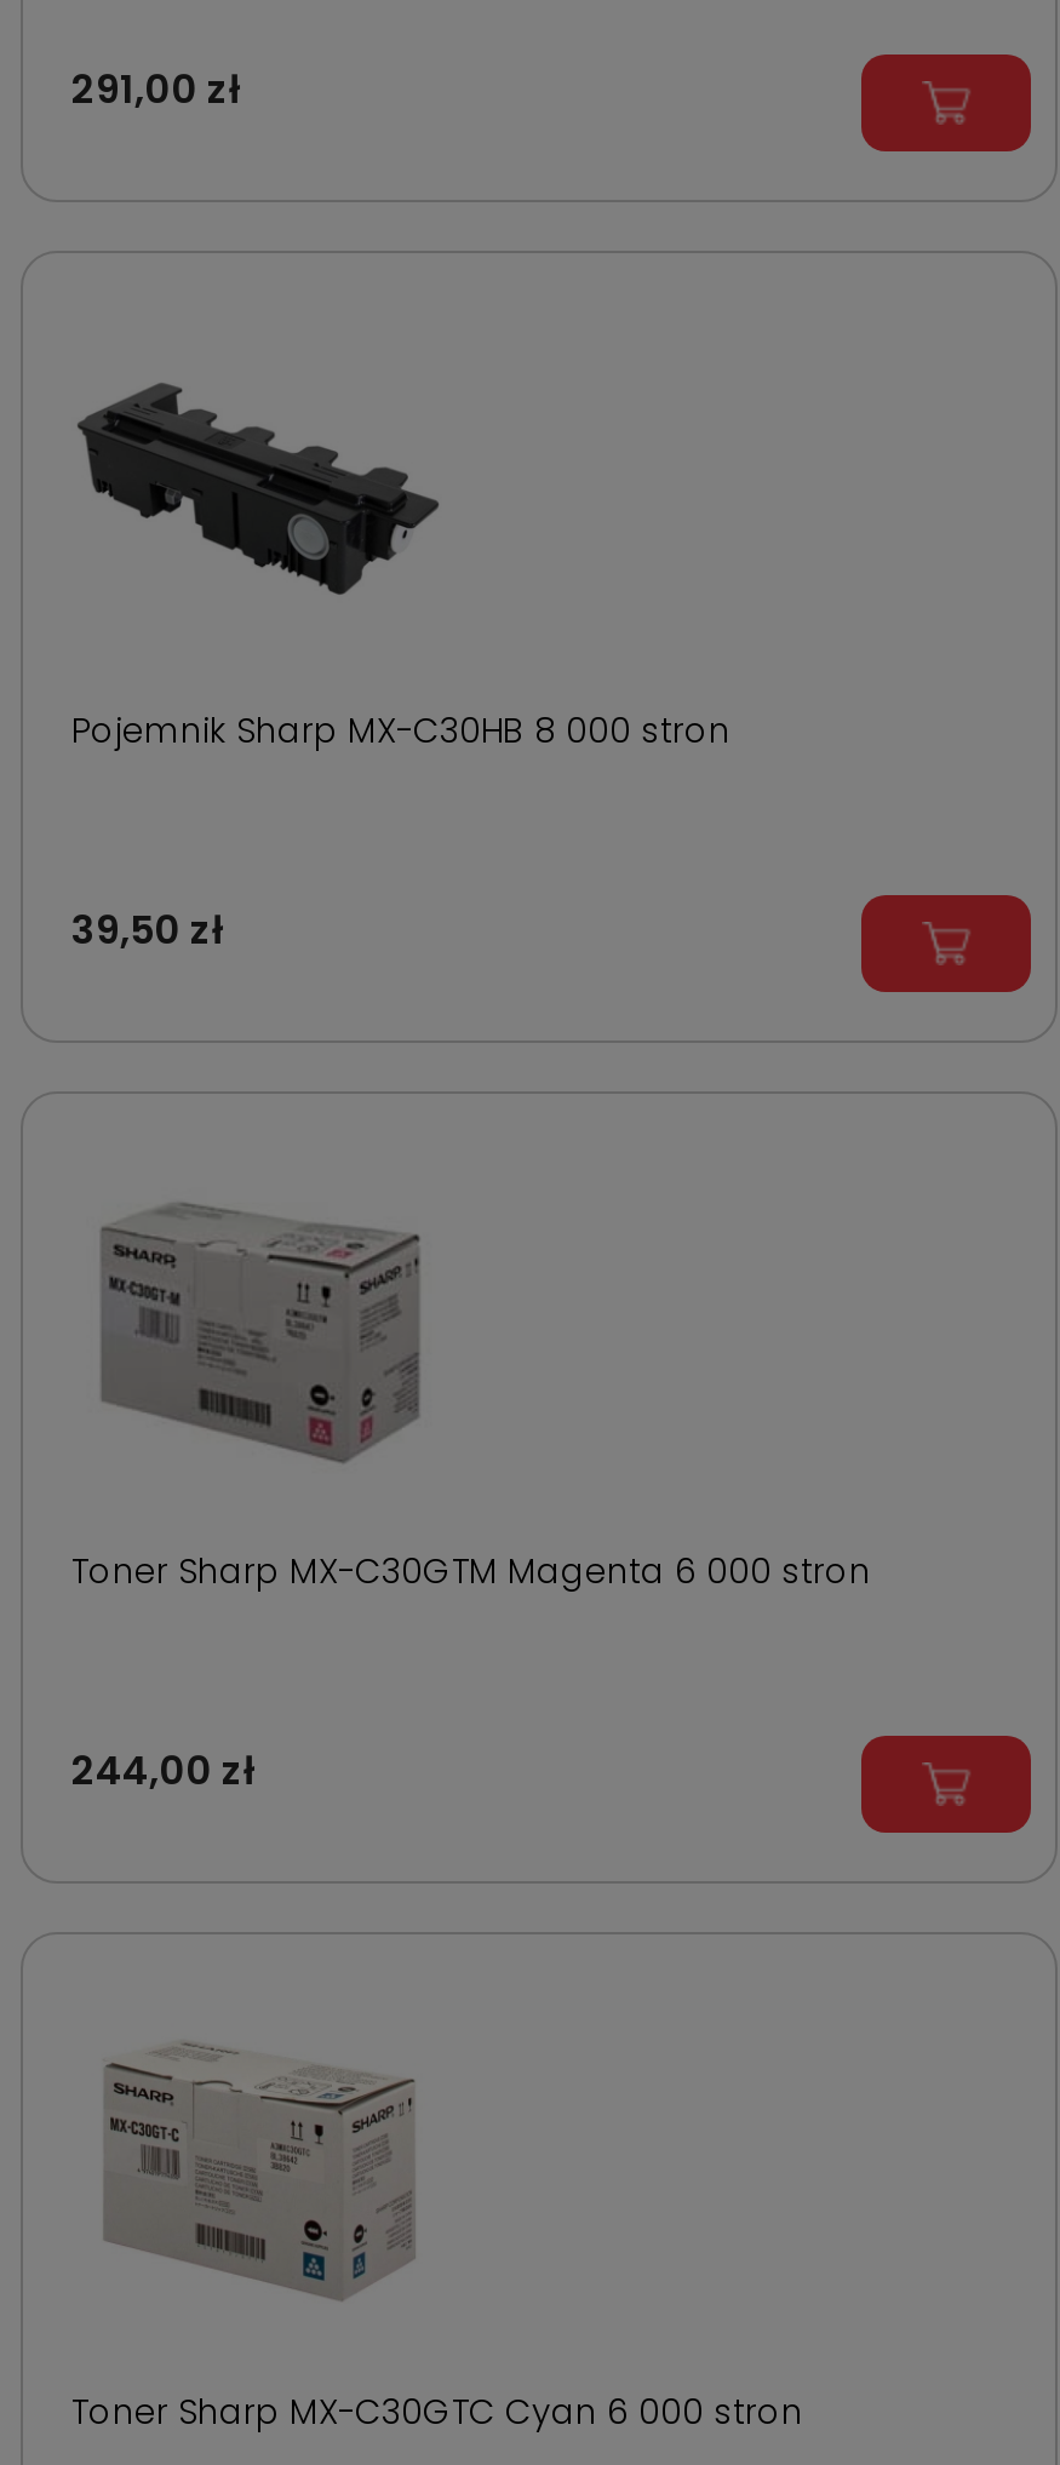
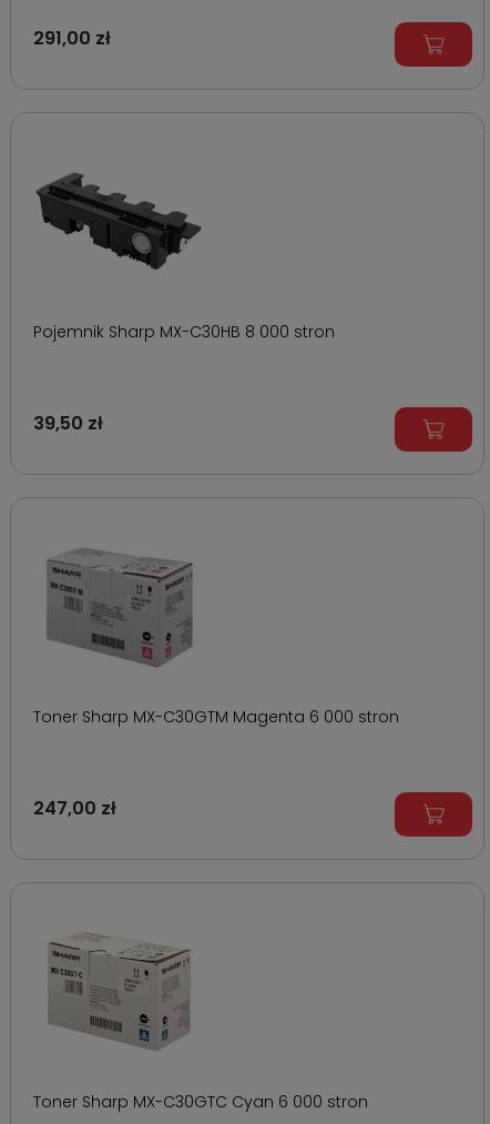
- 244,00 zł
+ 247,00 zł
